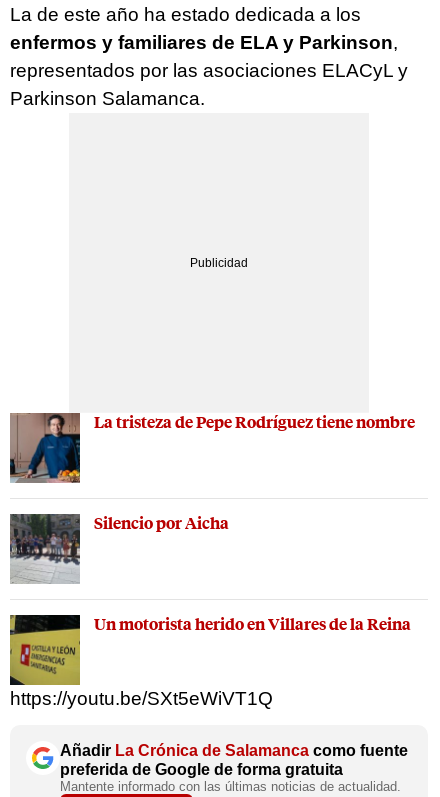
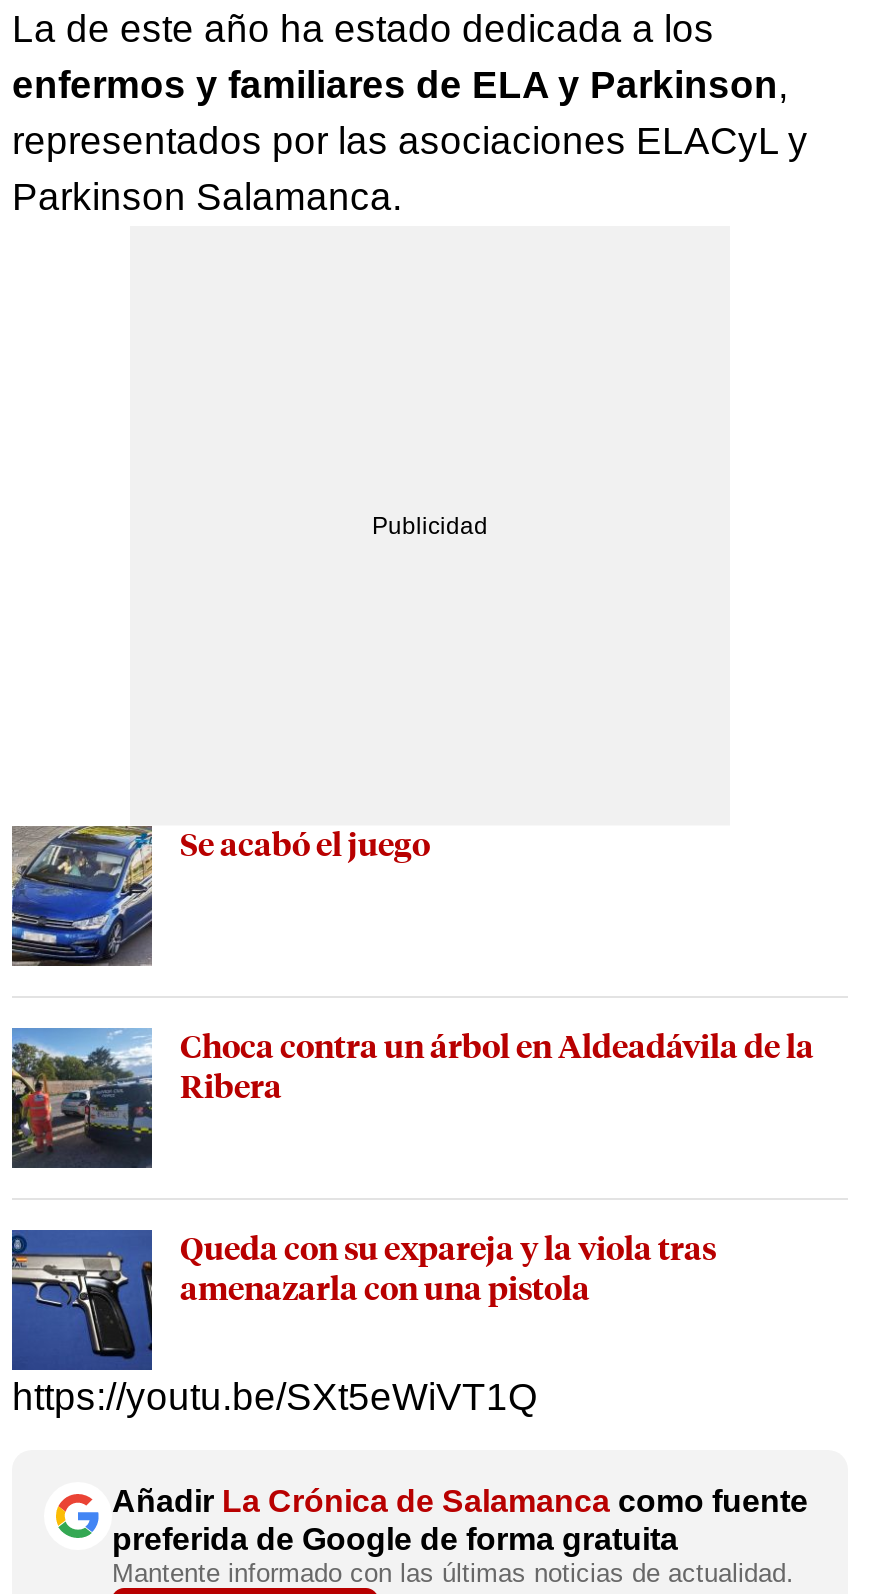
- [image]
- La tristeza de Pepe Rodríguez tiene nombre
+ [image]
+ Se acabó el juego

- [image]
- Silencio por Aicha
+ [image]
+ Choca contra un árbol en Aldeadávila de la
+ Ribera

- [image]
- Un motorista herido en Villares de la Reina
+ [image]
+ Queda con su expareja y la viola tras
+ amenazarla con una pistola
